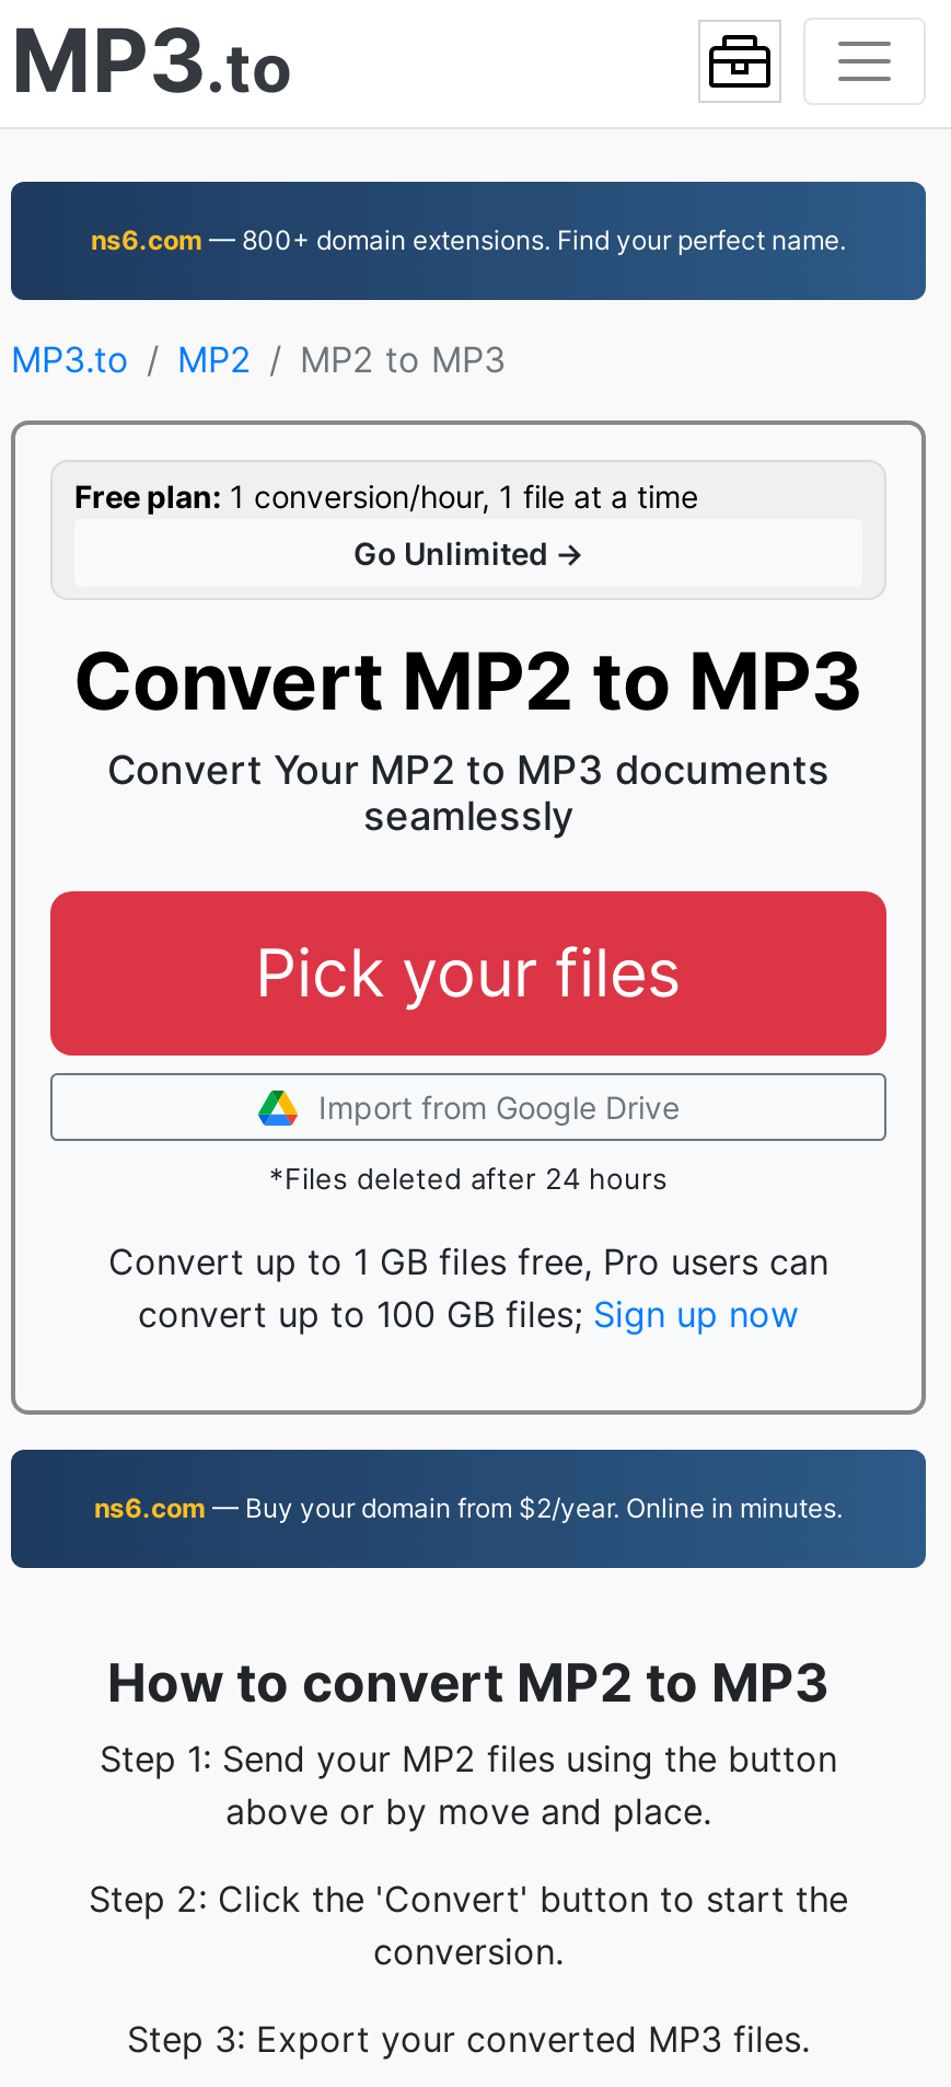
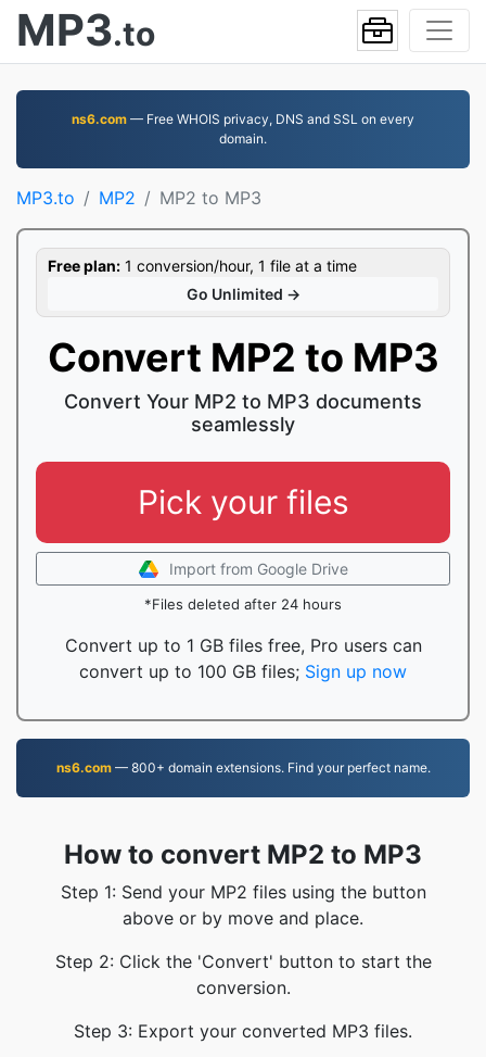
+ ns6.com — Free WHOIS privacy, DNS and SSL on every
+ domain.

moved down: ns6.com — 800+ domain extensions. Find your perfect name.

- ns6.com — Buy your domain from $2/year. Online in minutes.
